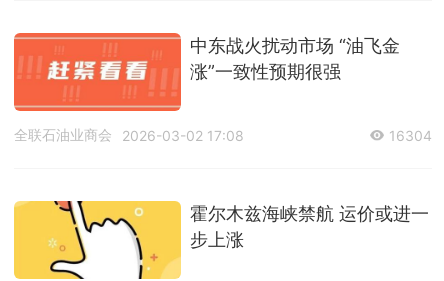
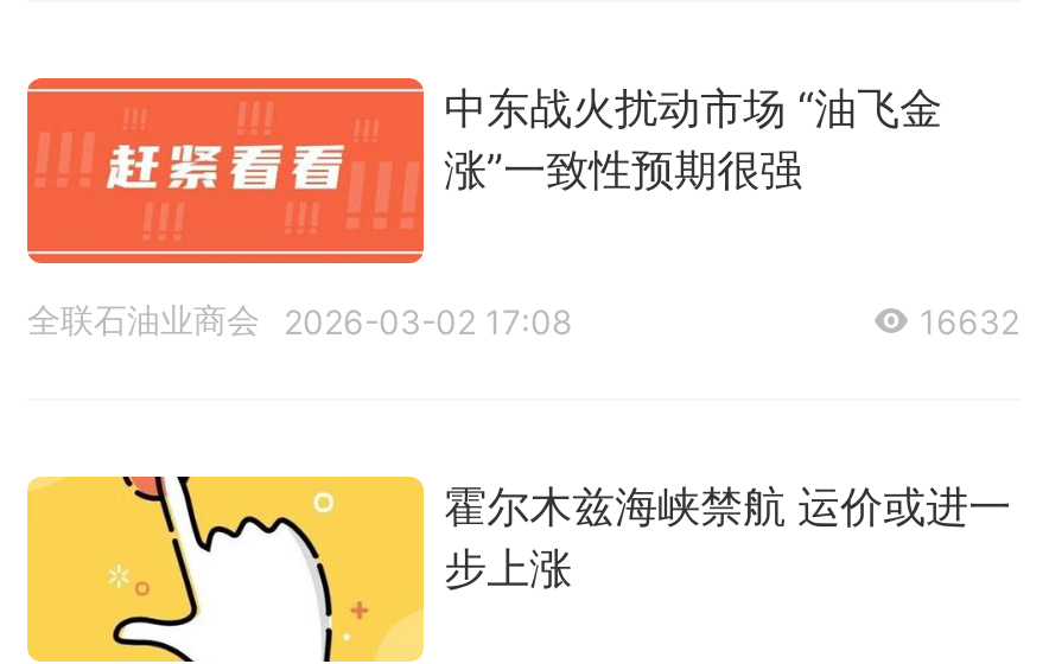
- 16304
+ 16632
